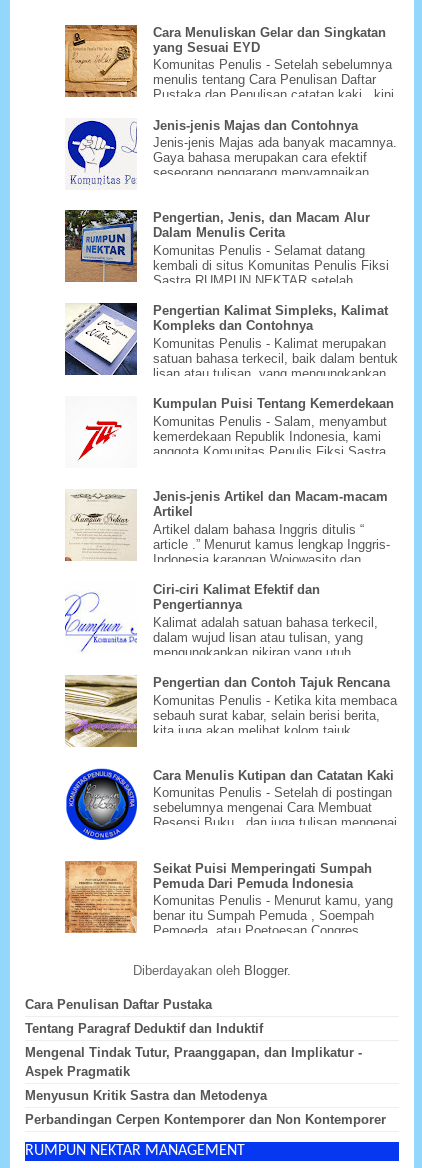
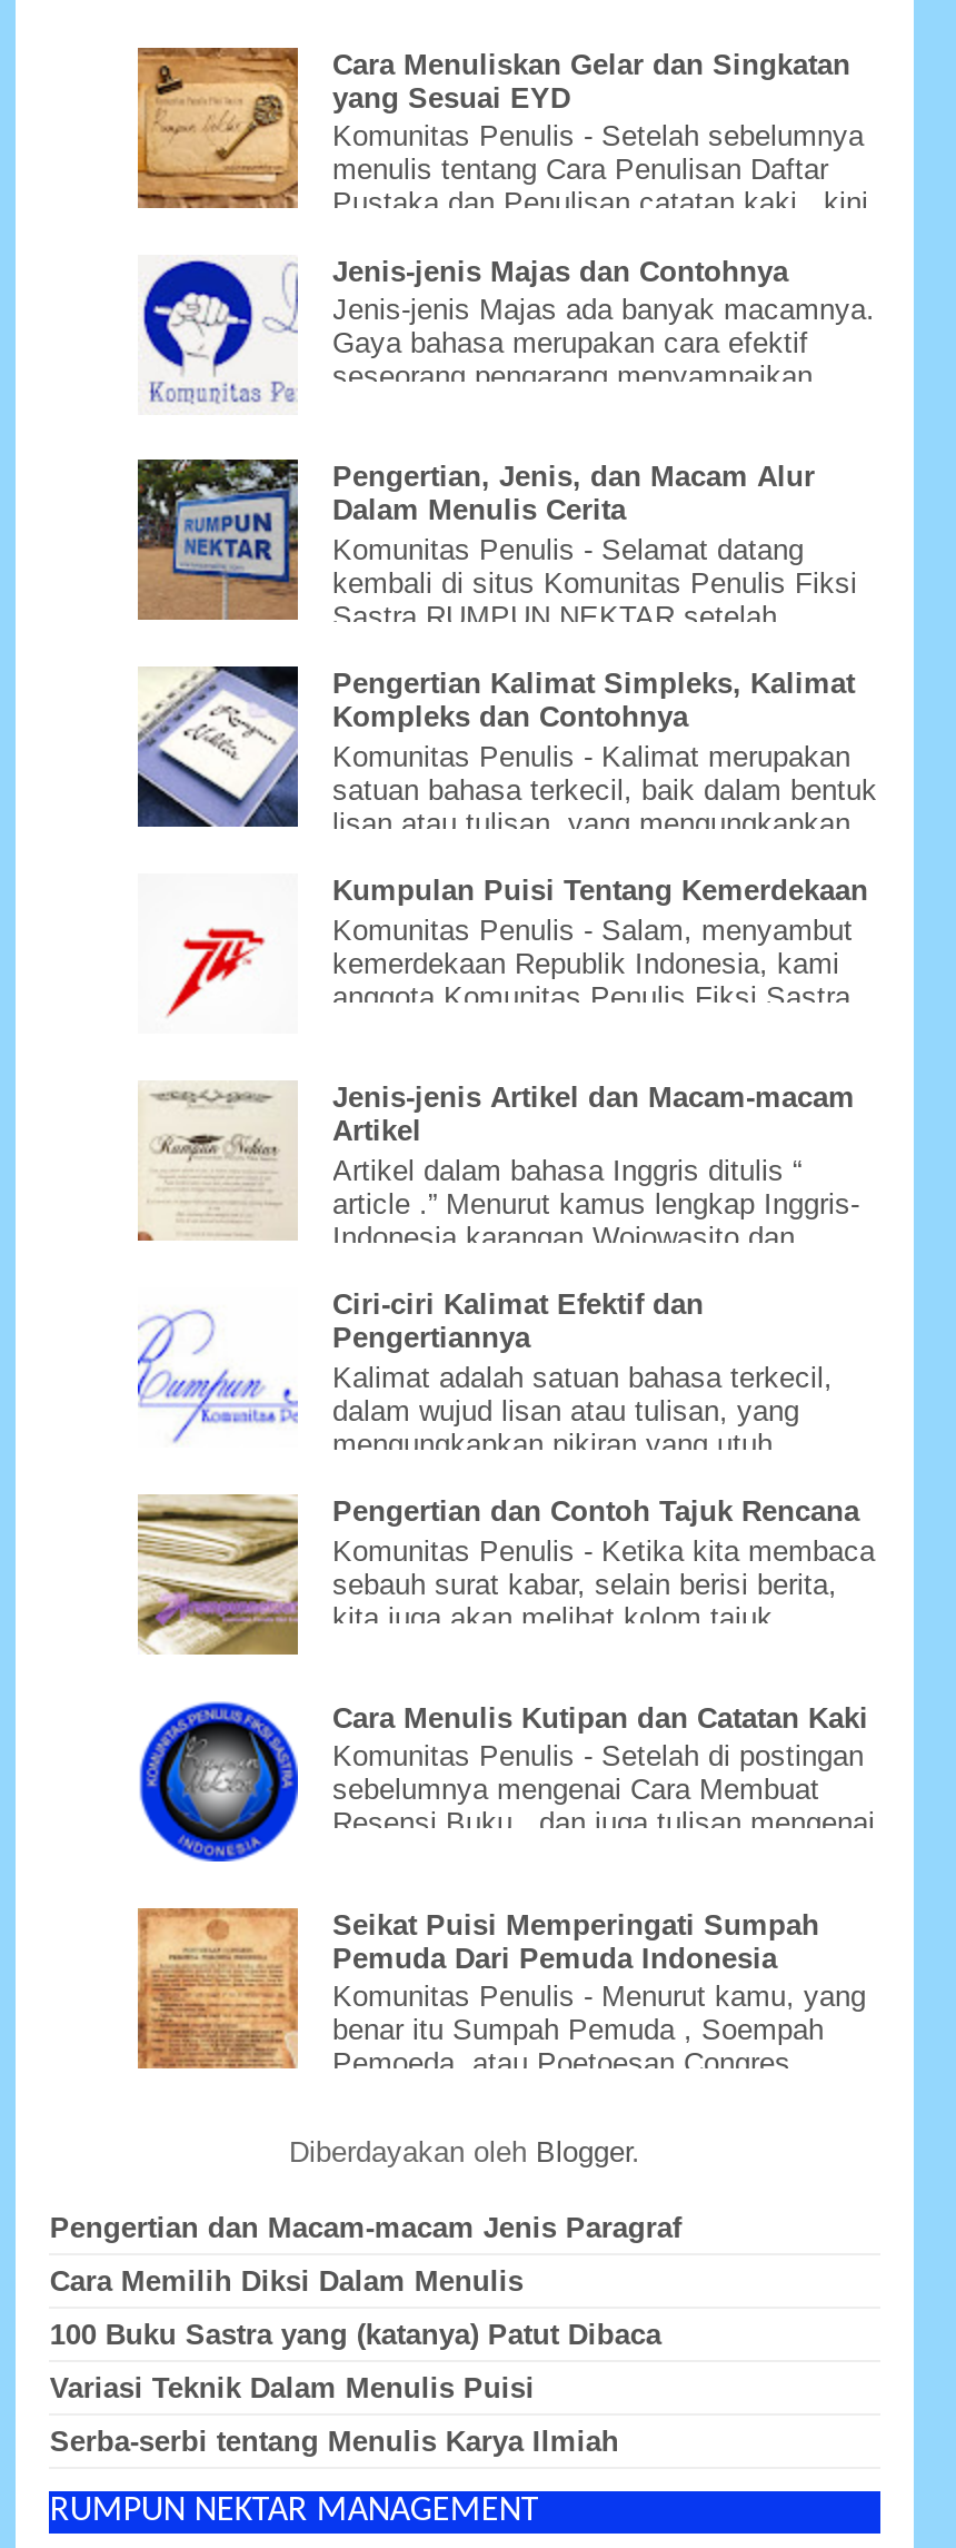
- Cara Penulisan Daftar Pustaka
+ Pengertian dan Macam-macam Jenis Paragraf

- Tentang Paragraf Deduktif dan Induktif
+ Cara Memilih Diksi Dalam Menulis

- Mengenal Tindak Tutur, Praanggapan, dan Implikatur -
- Aspek Pragmatik
+ 100 Buku Sastra yang (katanya) Patut Dibaca

- Menyusun Kritik Sastra dan Metodenya
+ Variasi Teknik Dalam Menulis Puisi

- Perbandingan Cerpen Kontemporer dan Non Kontemporer
+ Serba-serbi tentang Menulis Karya Ilmiah
